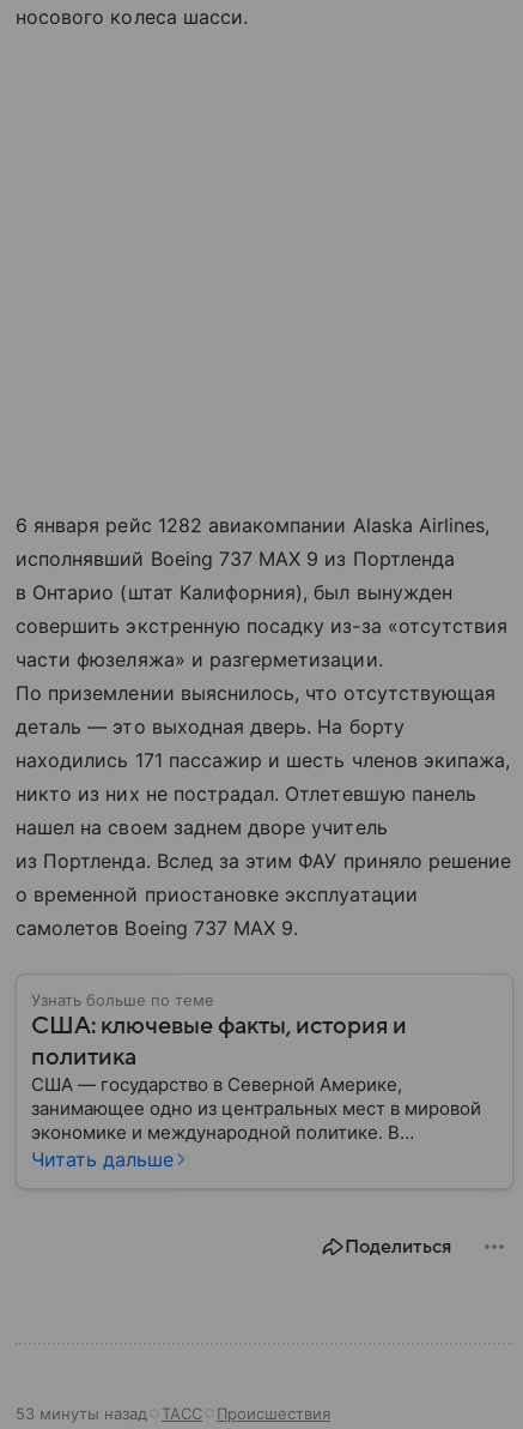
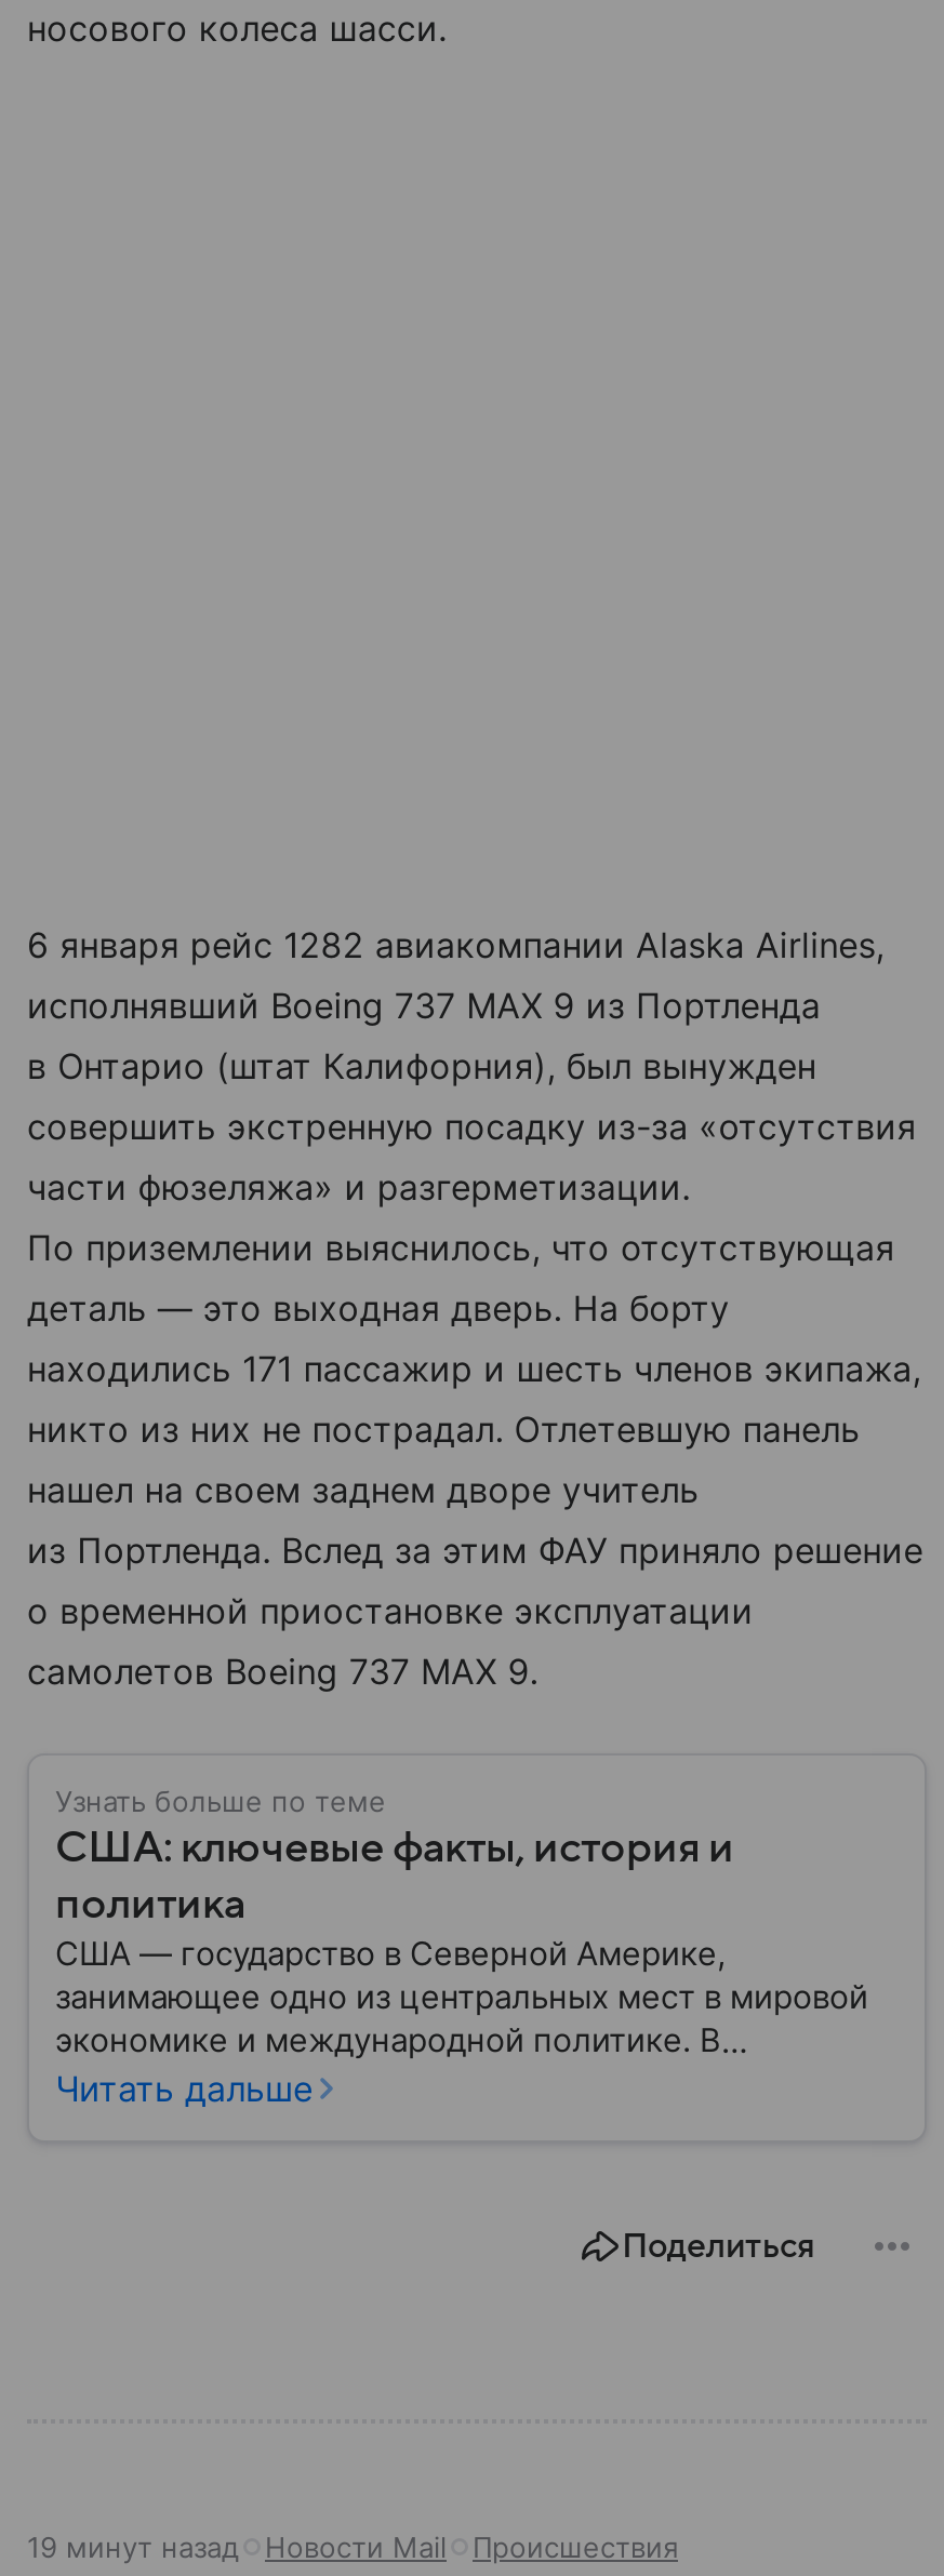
- 53 минуты назад
- ТАСС
+ 19 минут назад
+ Новости Mail
